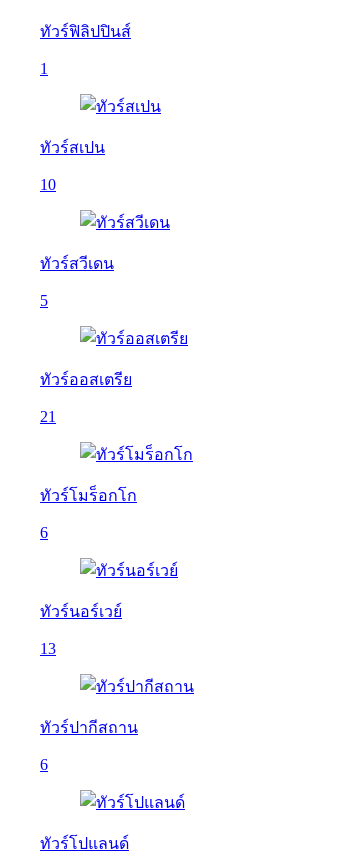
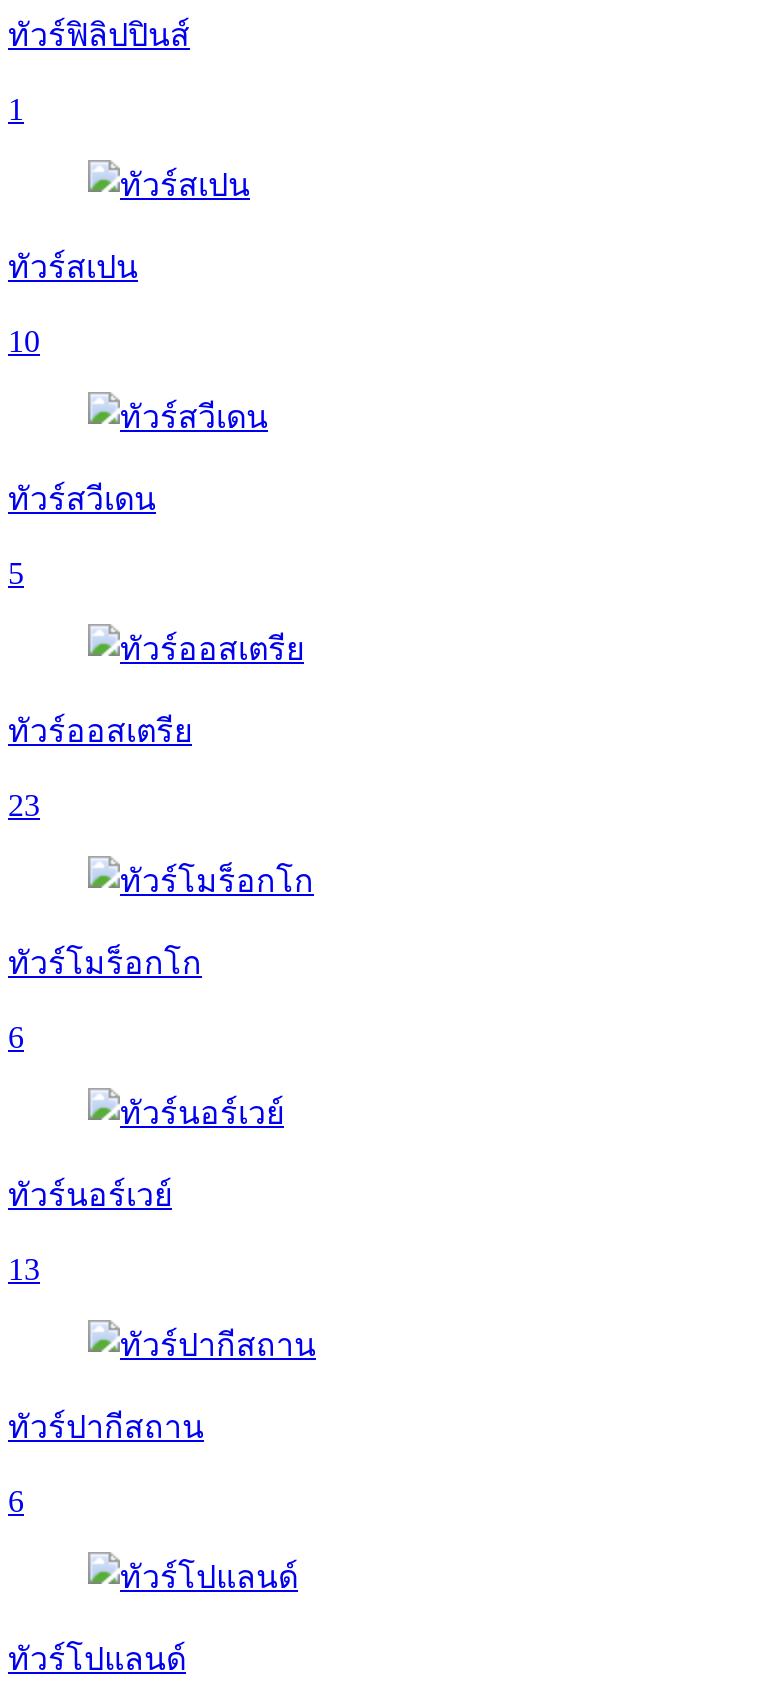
- 21
+ 23
